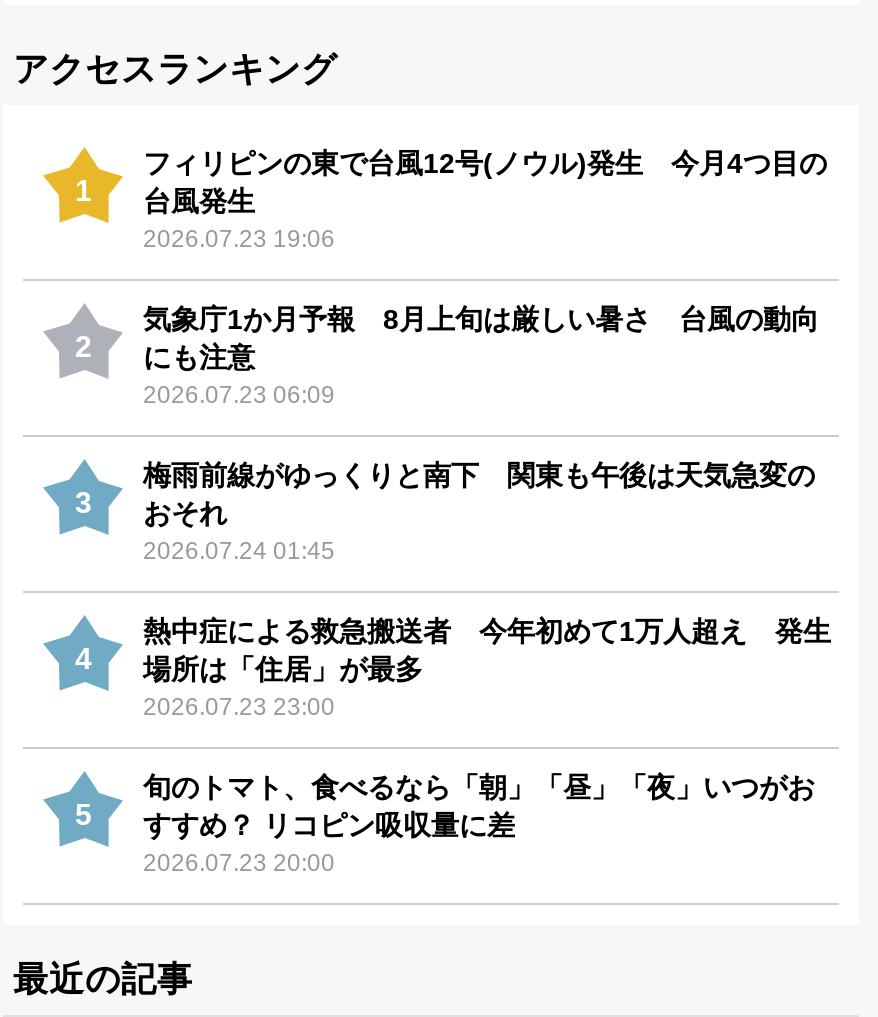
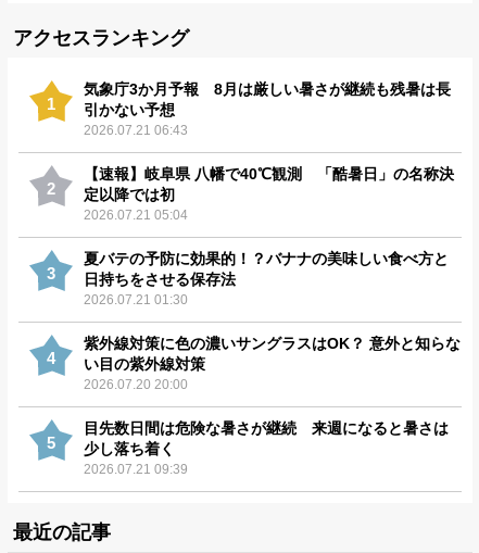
- フィリピンの東で台風12号(ノウル)発生 今月4つ目の
- 台風発生
- 2026.07.23 19:06
+ 気象庁3か月予報 8月は厳しい暑さが継続も残暑は長
+ 引かない予想
+ 2026.07.21 06:43

- 気象庁1か月予報 8月上旬は厳しい暑さ 台風の動向
- にも注意
- 2026.07.23 06:09
+ 【速報】岐阜県 八幡で40℃観測 「酷暑日」の名称決
+ 定以降では初
+ 2026.07.21 05:04

- 梅雨前線がゆっくりと南下 関東も午後は天気急変の
- おそれ
- 2026.07.24 01:45
+ 夏バテの予防に効果的！？バナナの美味しい食べ方と
+ 日持ちをさせる保存法
+ 2026.07.21 01:30

- 熱中症による救急搬送者 今年初めて1万人超え 発生
- 場所は「住居」が最多
- 2026.07.23 23:00
+ 紫外線対策に色の濃いサングラスはOK？ 意外と知らな
+ い目の紫外線対策
+ 2026.07.20 20:00

- 旬のトマト、食べるなら「朝」「昼」「夜」いつがお
- すすめ？ リコピン吸収量に差
- 2026.07.23 20:00
+ 目先数日間は危険な暑さが継続 来週になると暑さは
+ 少し落ち着く
+ 2026.07.21 09:39
